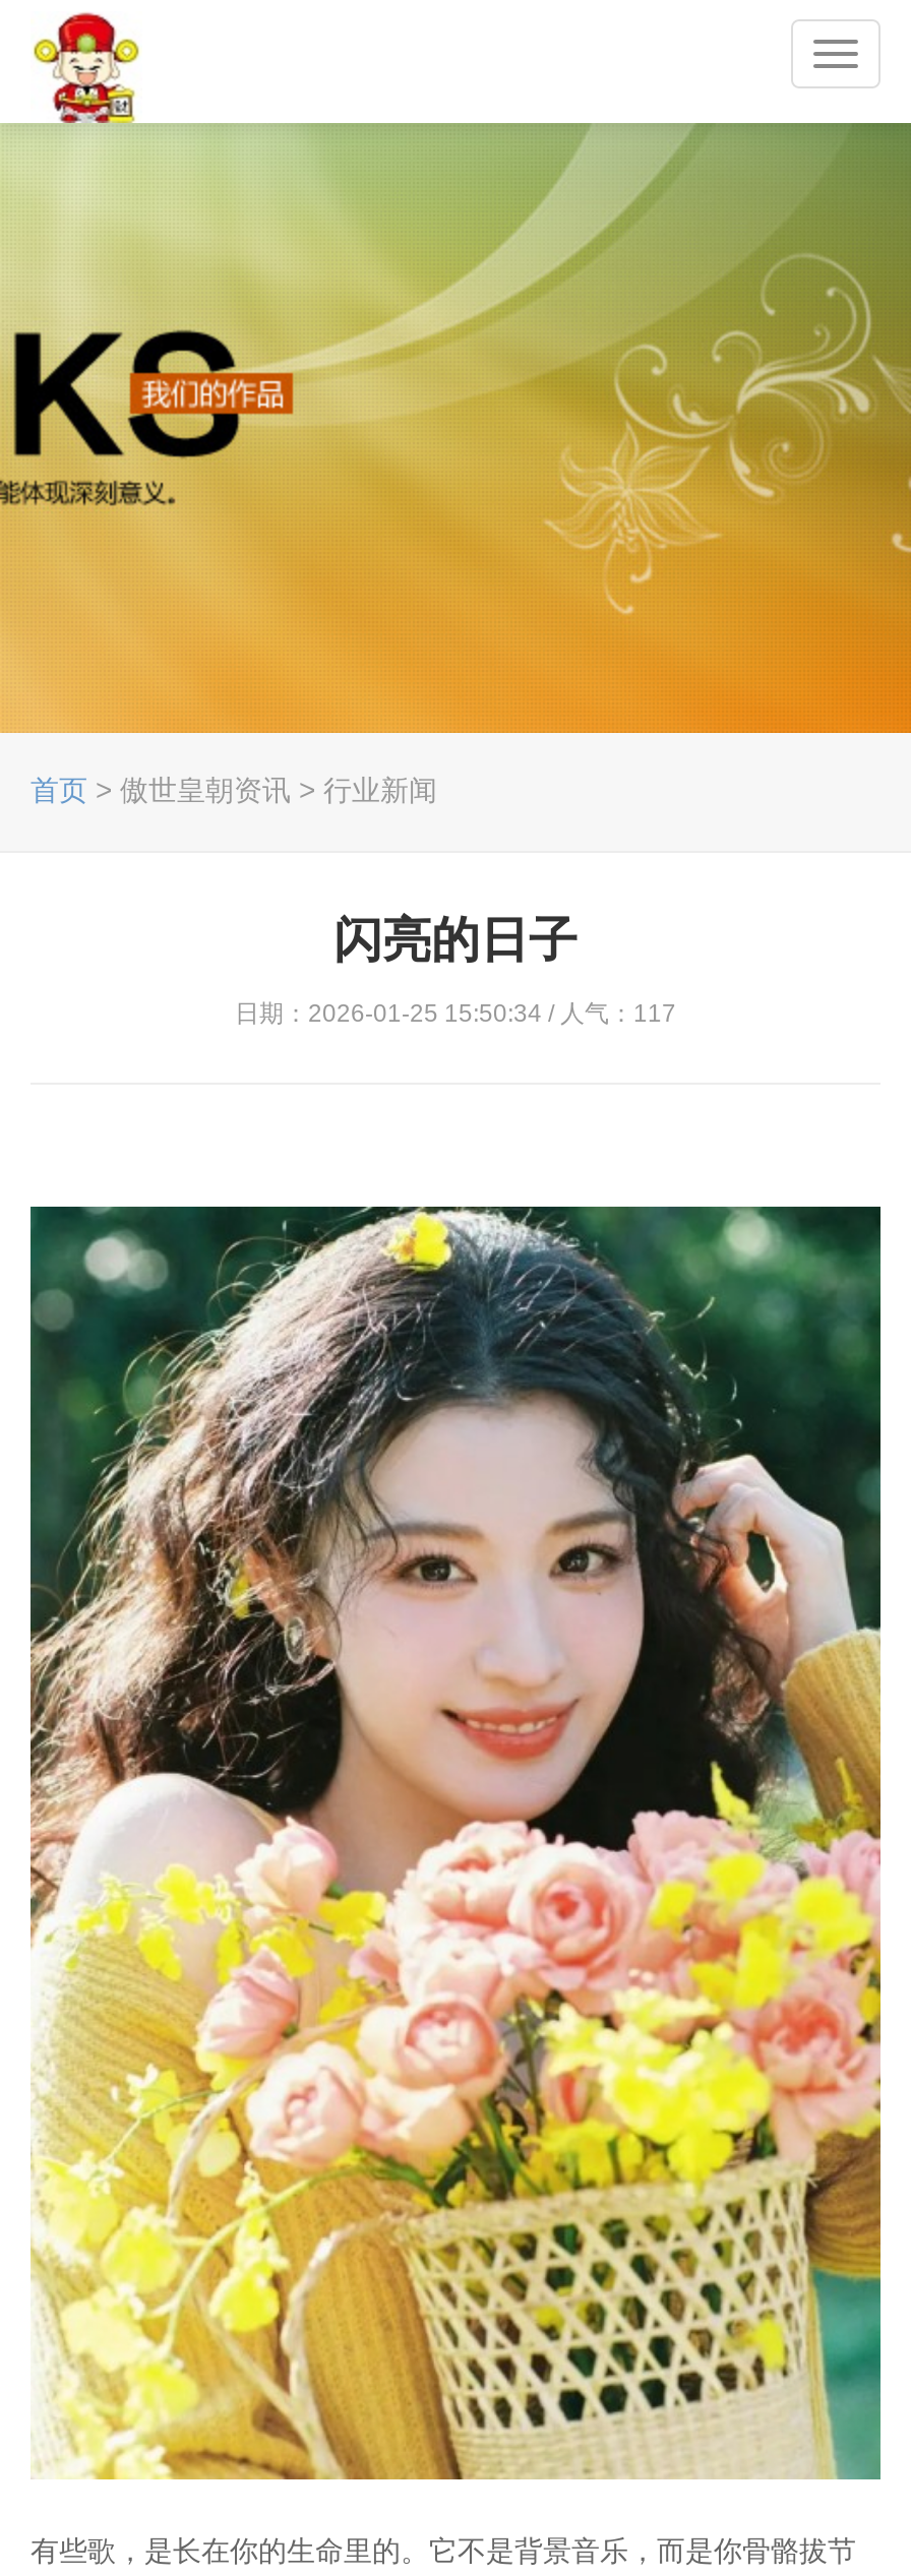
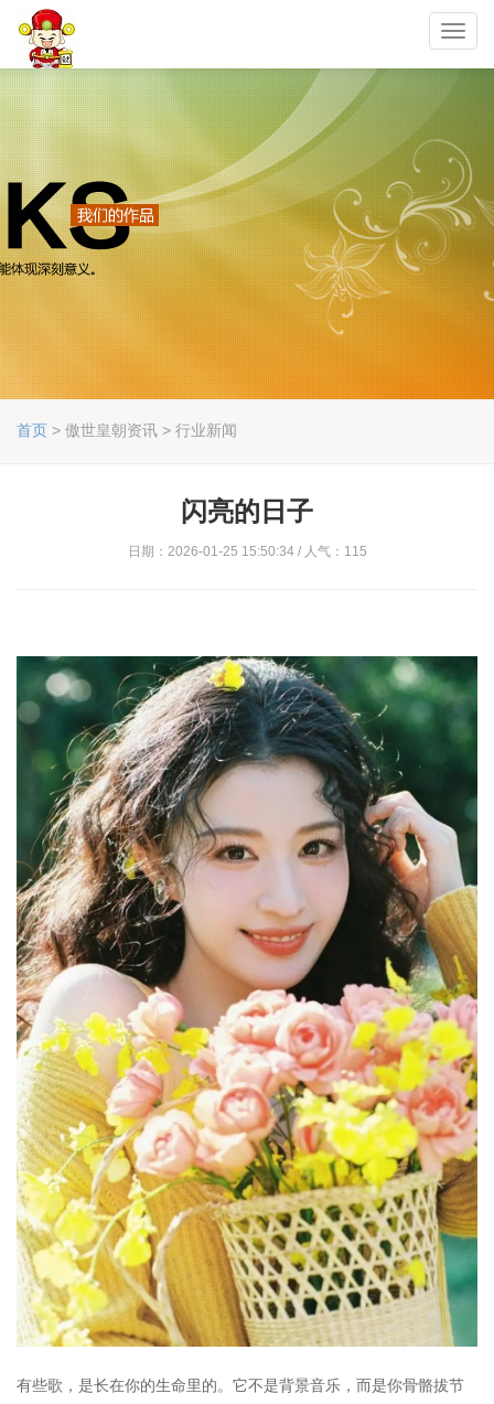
- 日期：2026-01-25 15:50:34 / 人气：117
+ 日期：2026-01-25 15:50:34 / 人气：115
